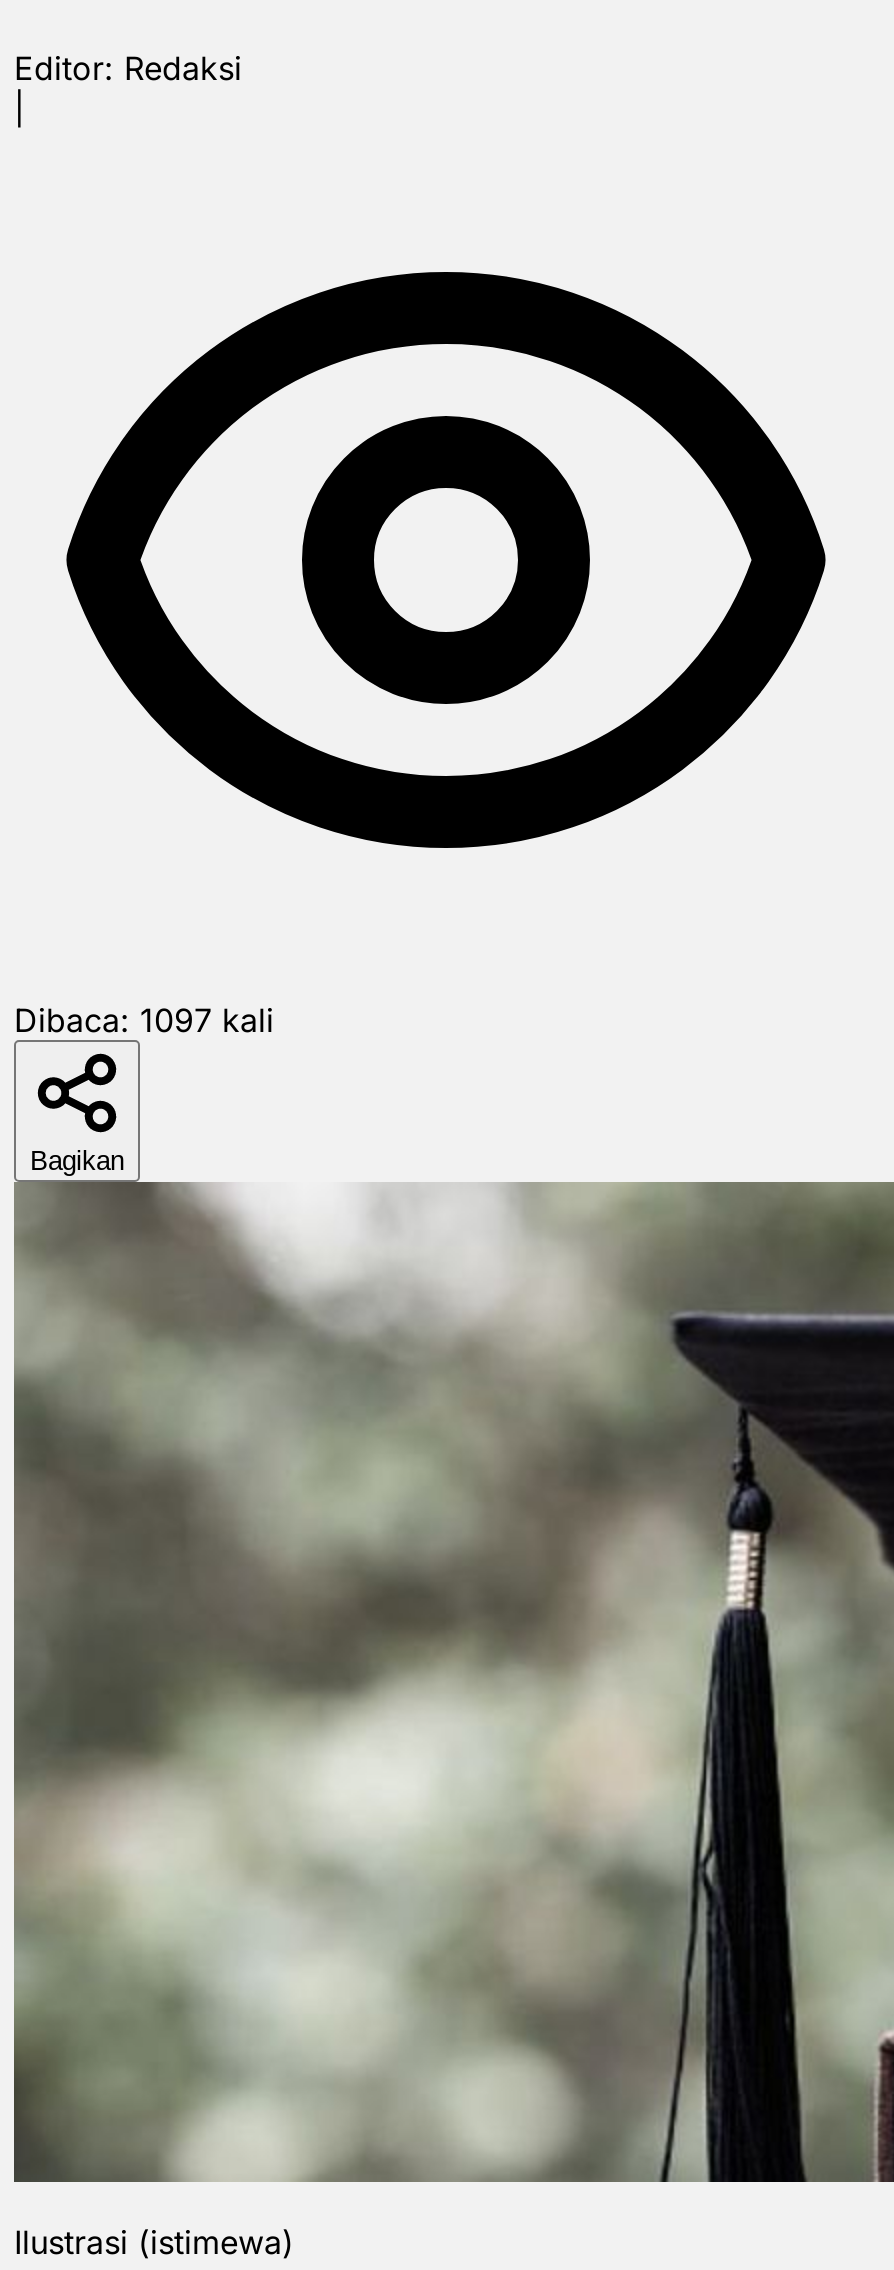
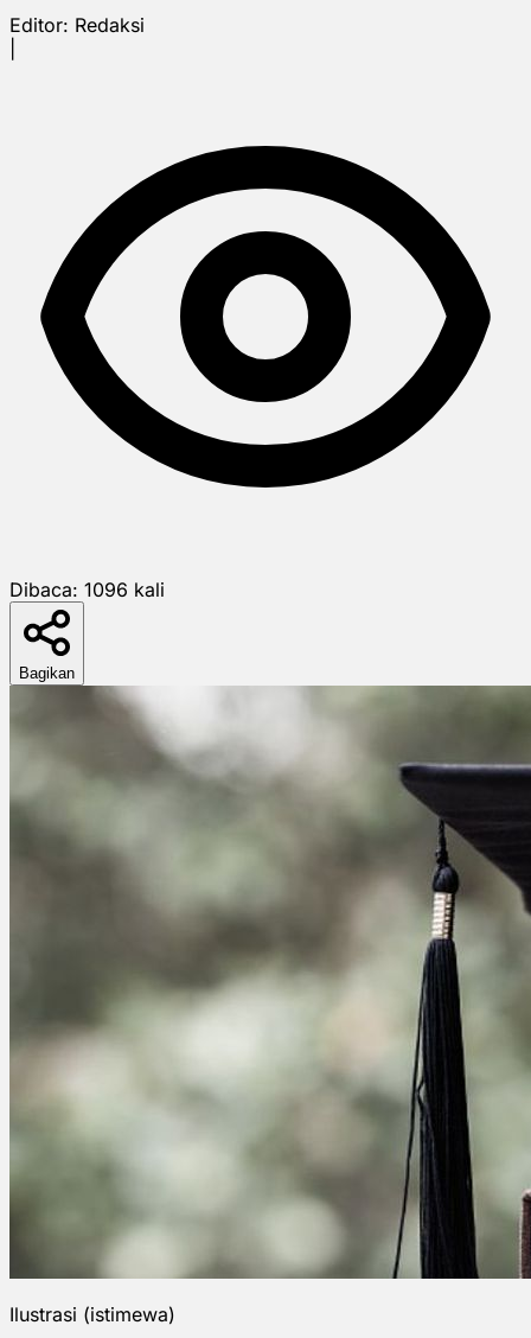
- Dibaca: 1097 kali
+ Dibaca: 1096 kali
